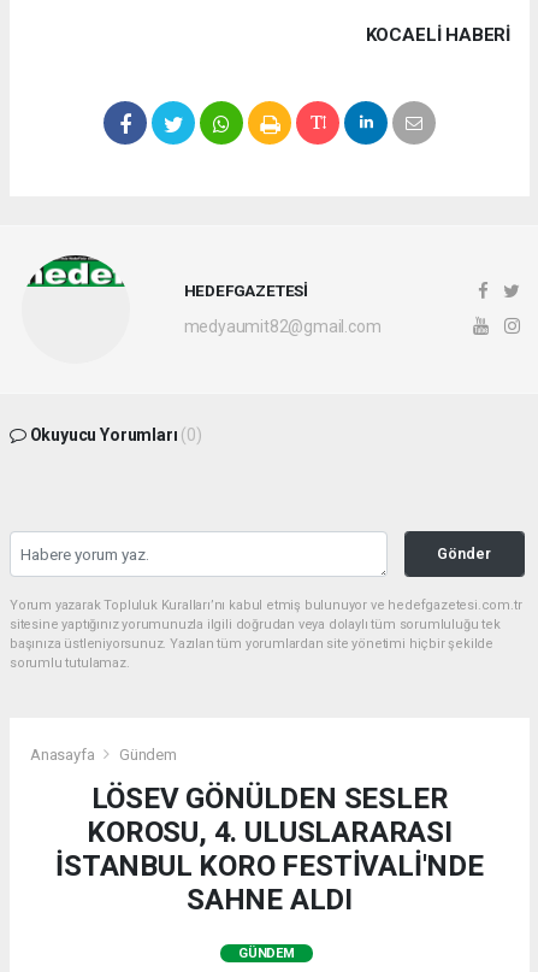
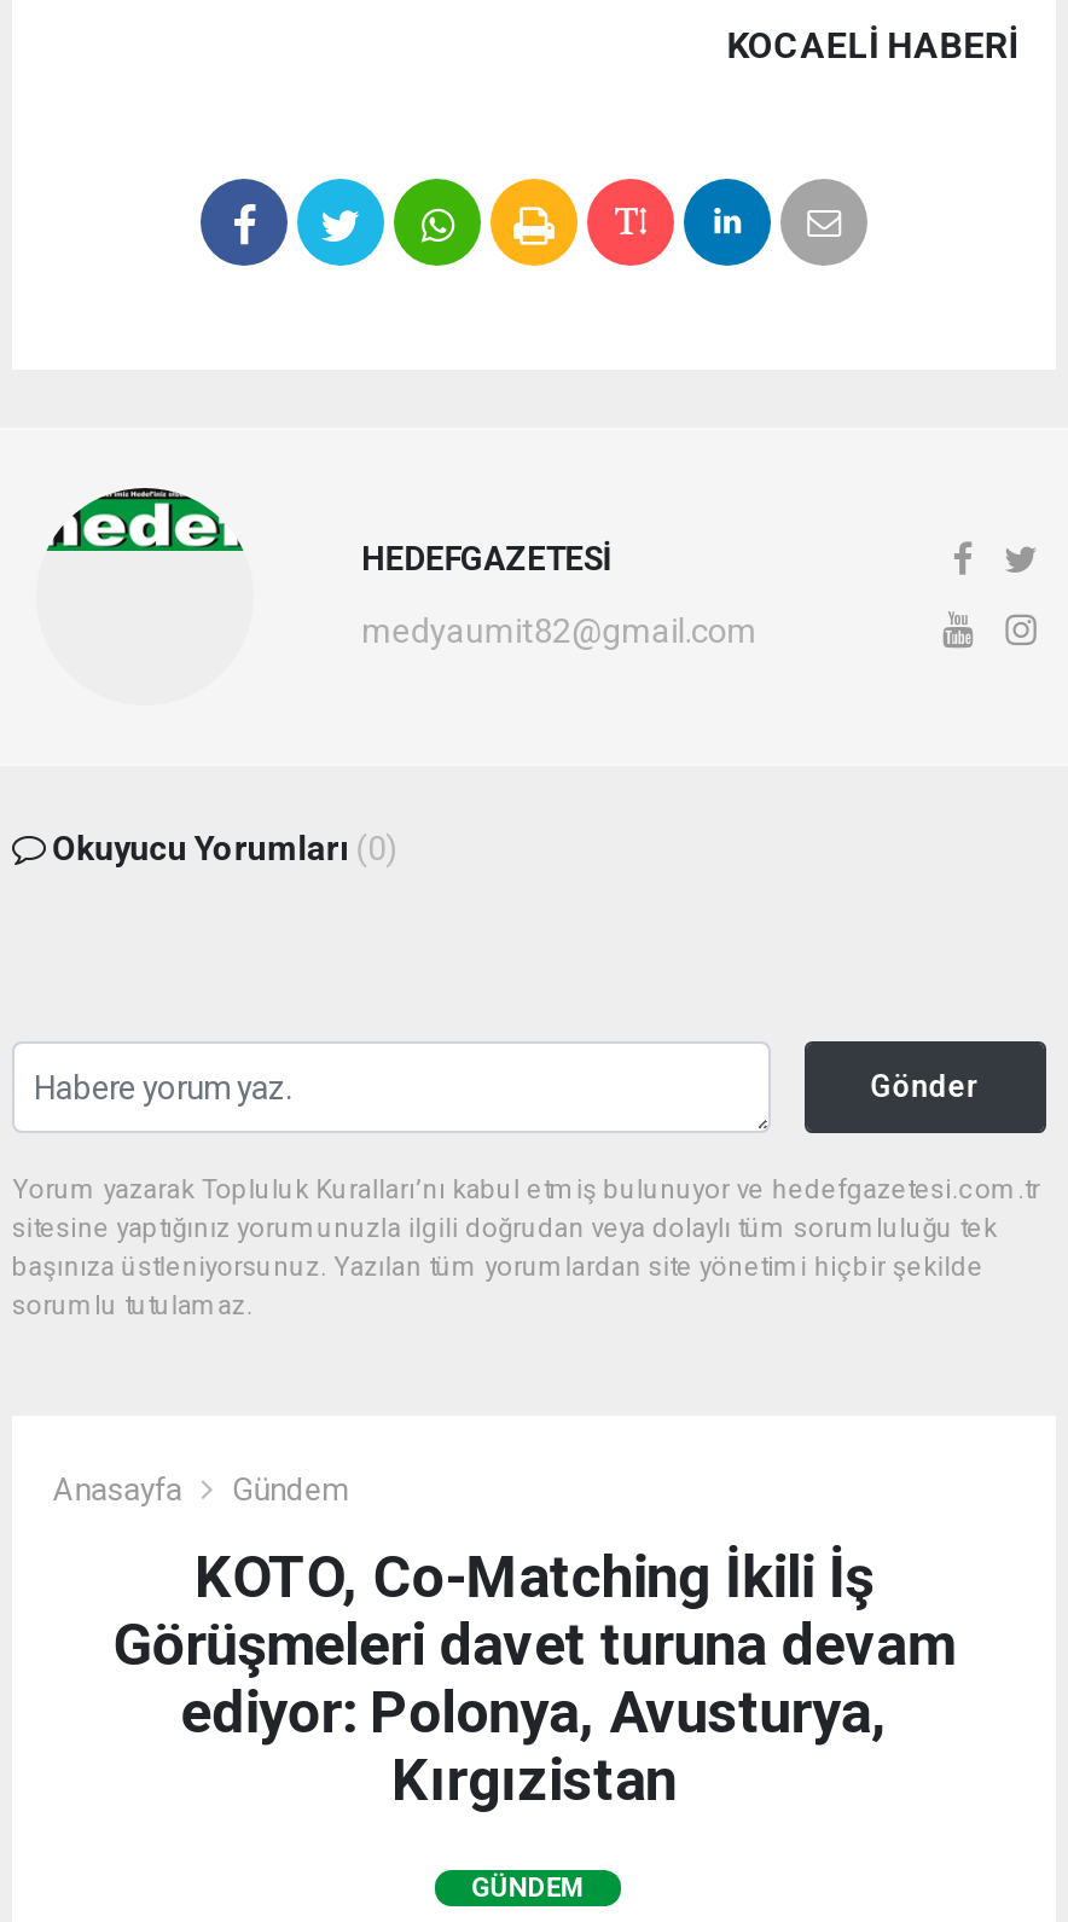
- LÖSEV GÖNÜLDEN SESLER
- KOROSU, 4. ULUSLARARASI
- İSTANBUL KORO FESTİVALİ'NDE
- SAHNE ALDI
+ KOTO, Co-Matching İkili İş
+ Görüşmeleri davet turuna devam
+ ediyor: Polonya, Avusturya,
+ Kırgızistan
